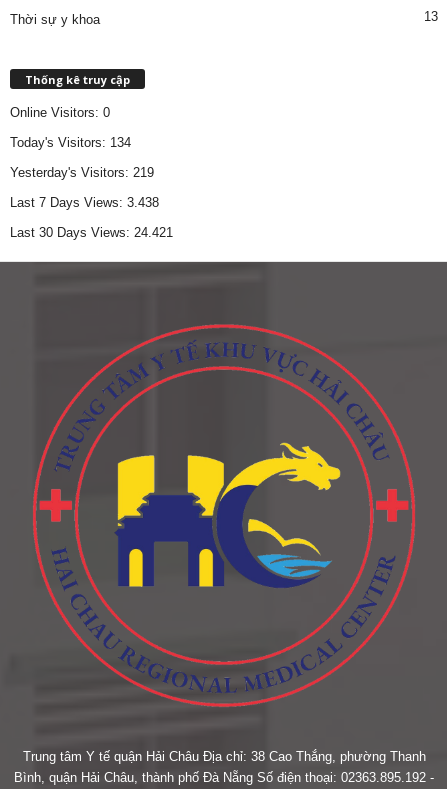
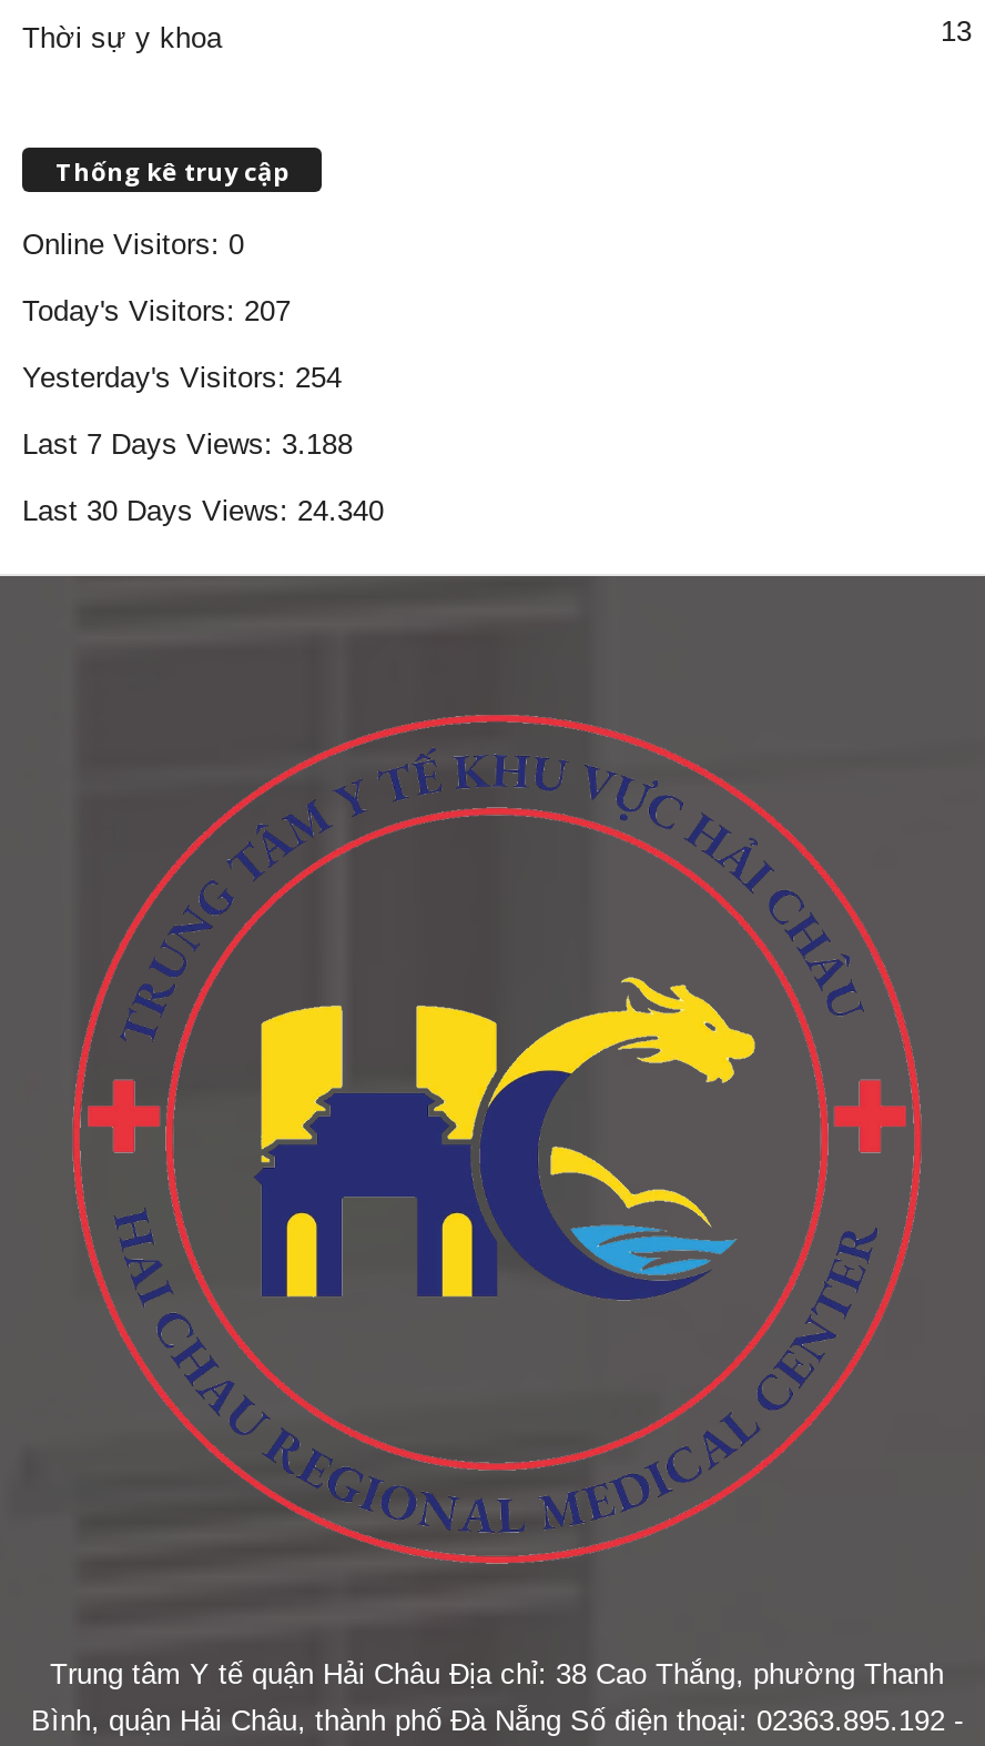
- Today's Visitors: 134
+ Today's Visitors: 207

- Yesterday's Visitors: 219
+ Yesterday's Visitors: 254

- Last 7 Days Views: 3.438
+ Last 7 Days Views: 3.188

- Last 30 Days Views: 24.421
+ Last 30 Days Views: 24.340
